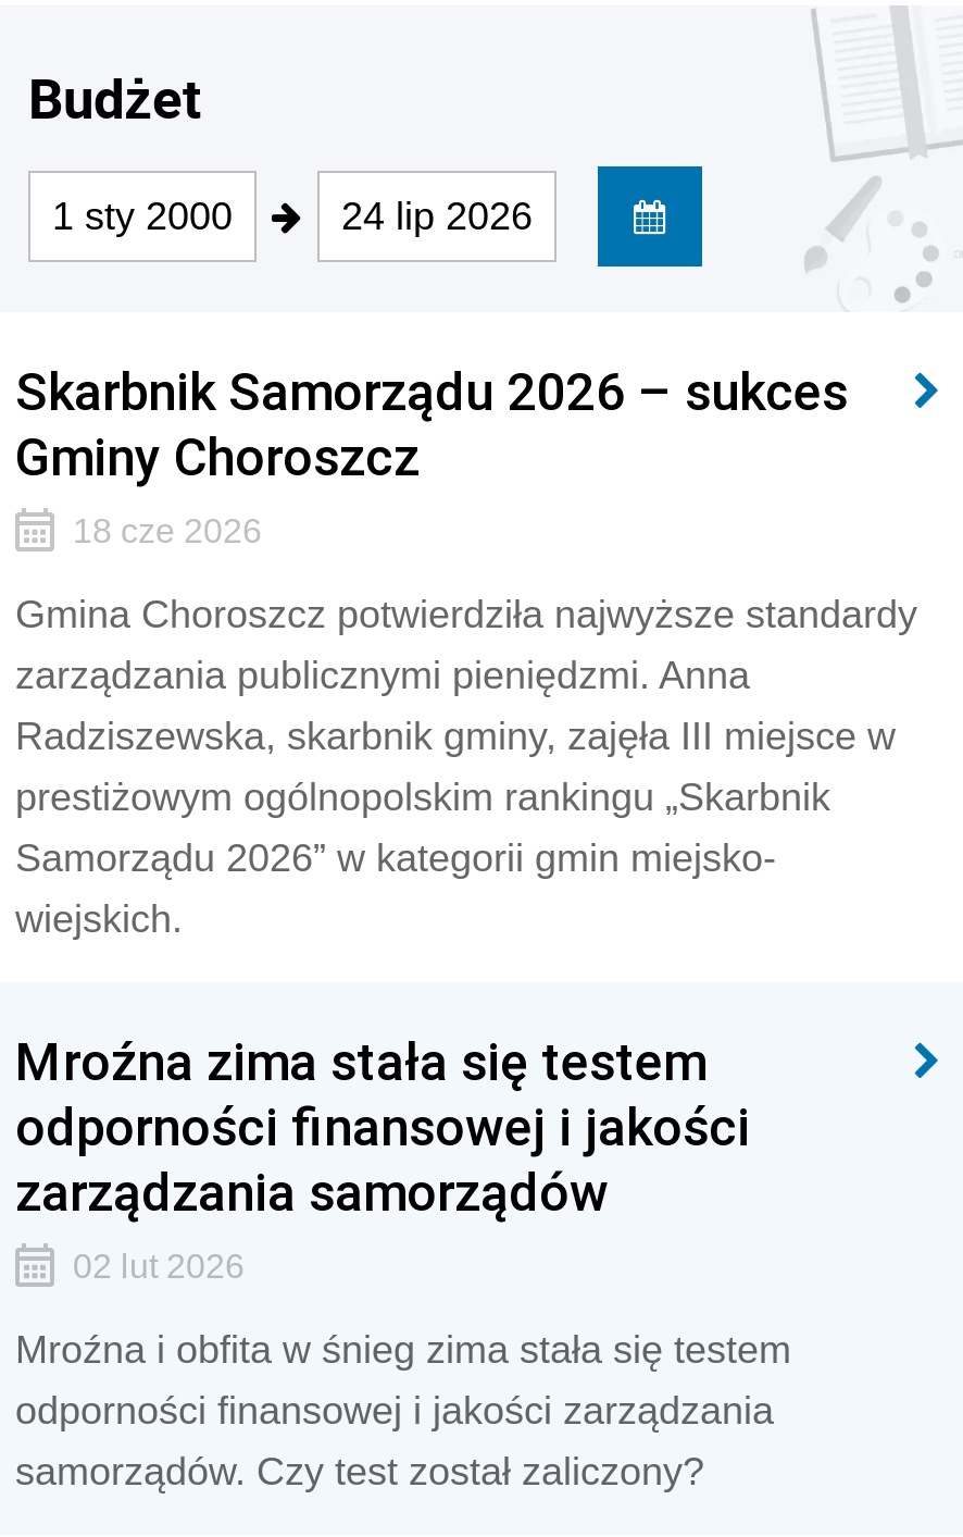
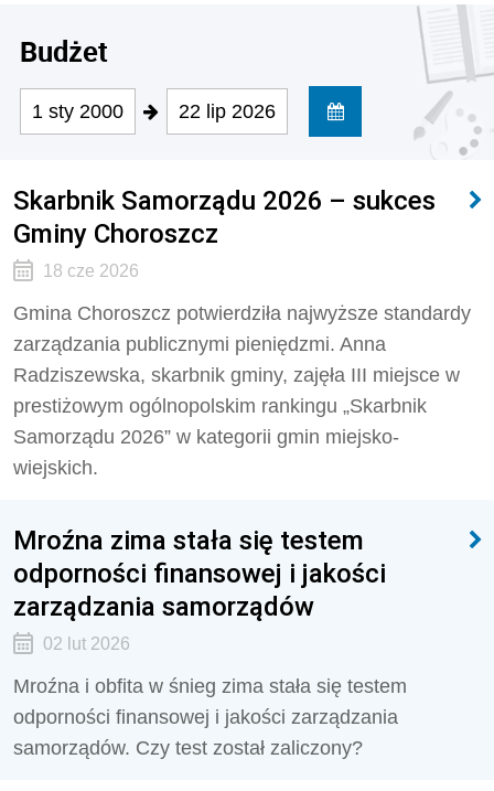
- 24 lip 2026
+ 22 lip 2026
